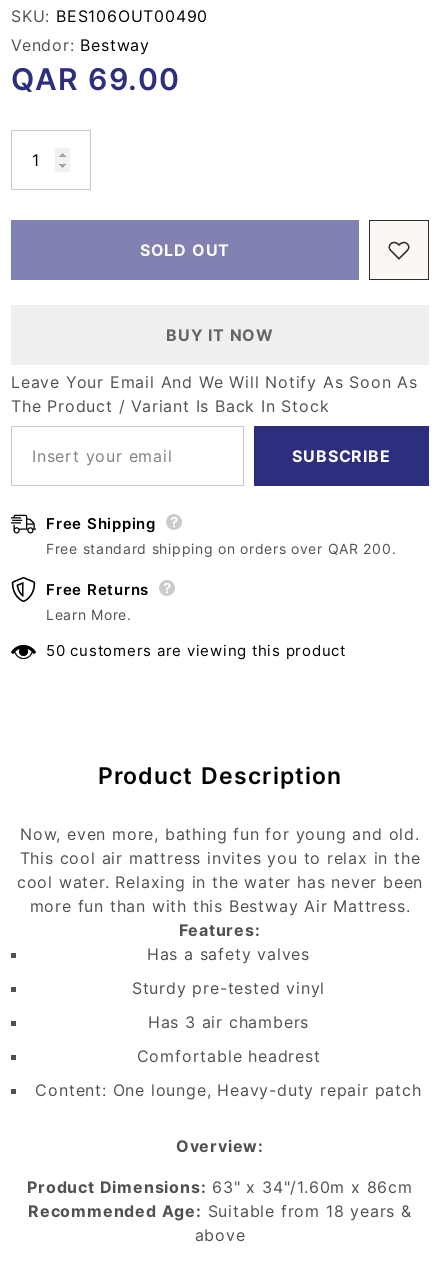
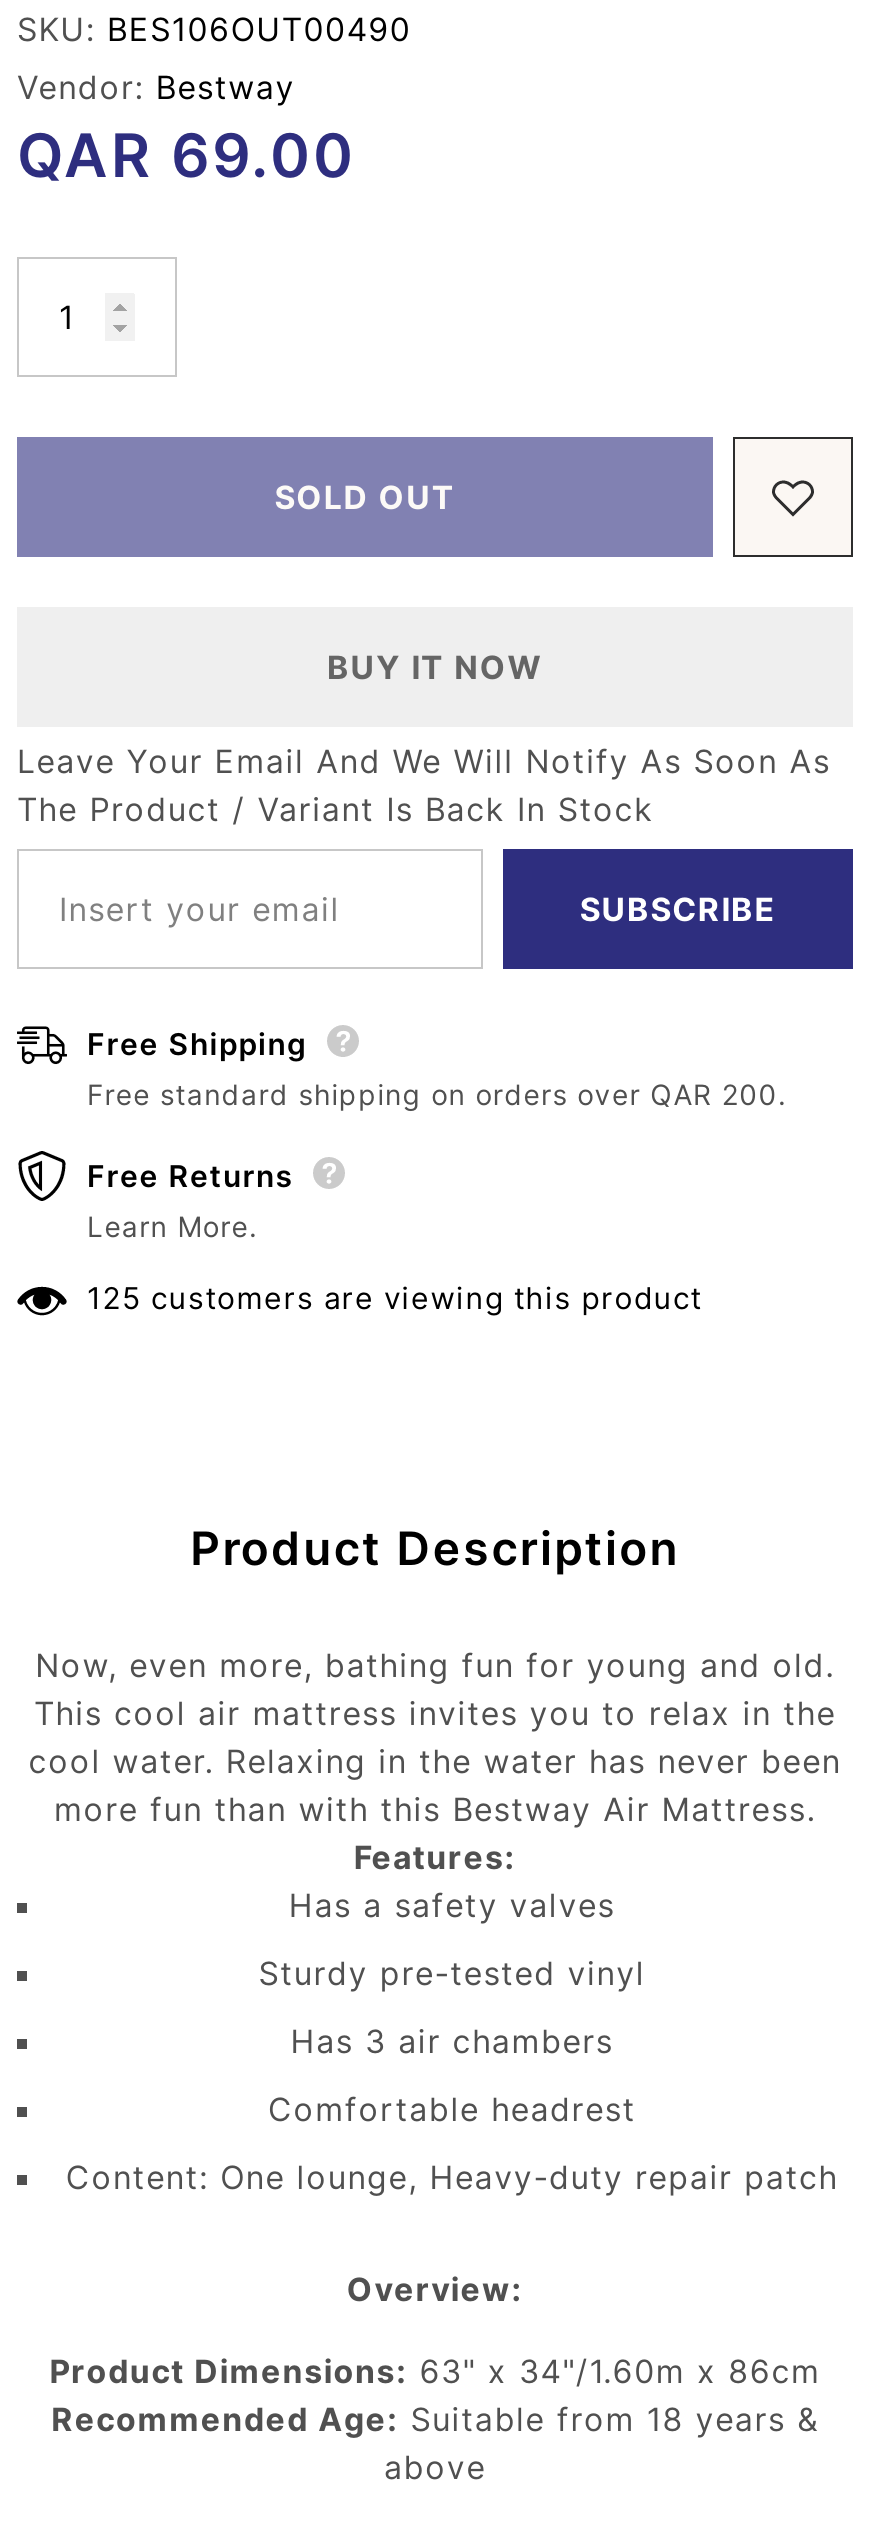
- 50 customers are viewing this product
+ 125 customers are viewing this product
